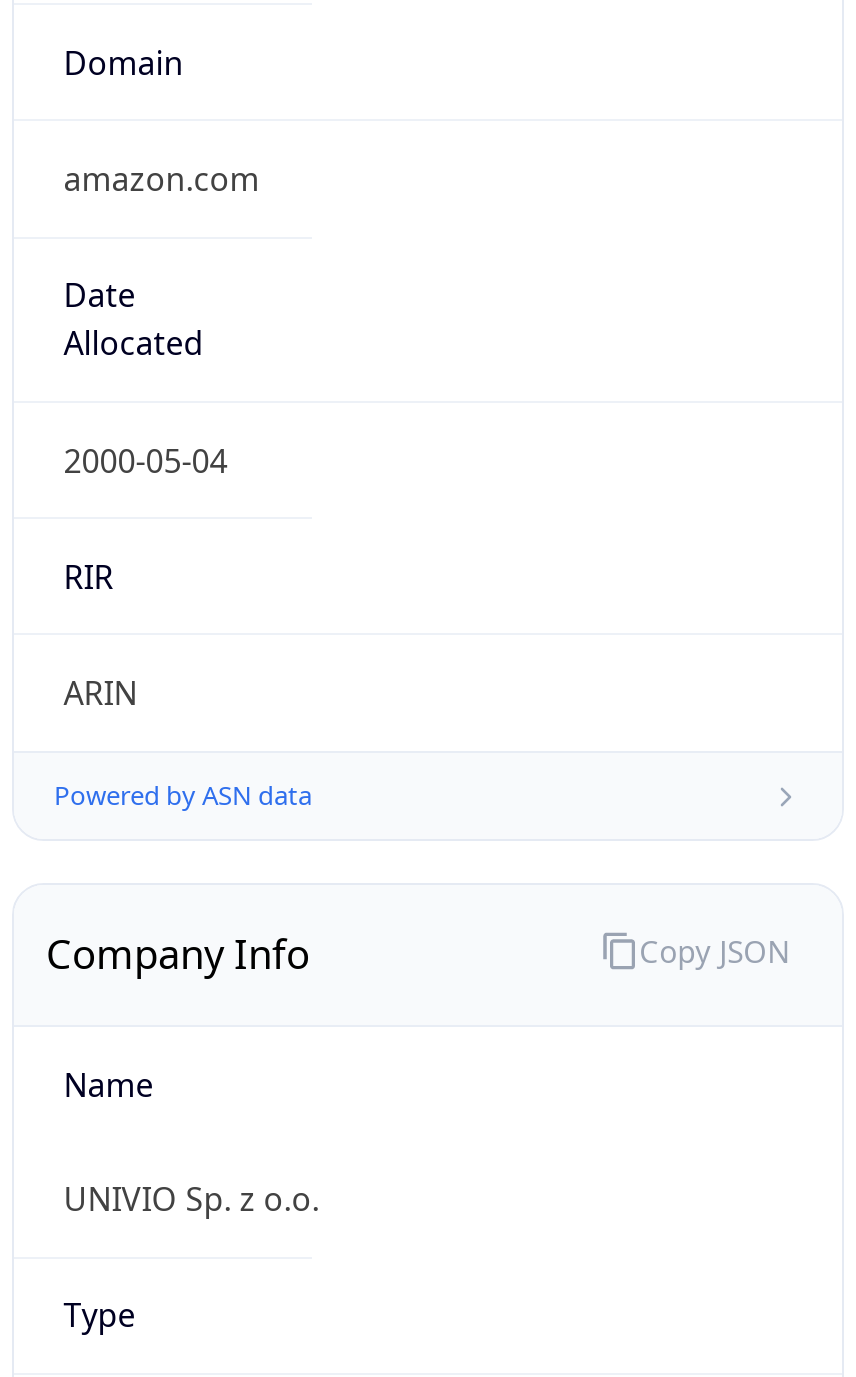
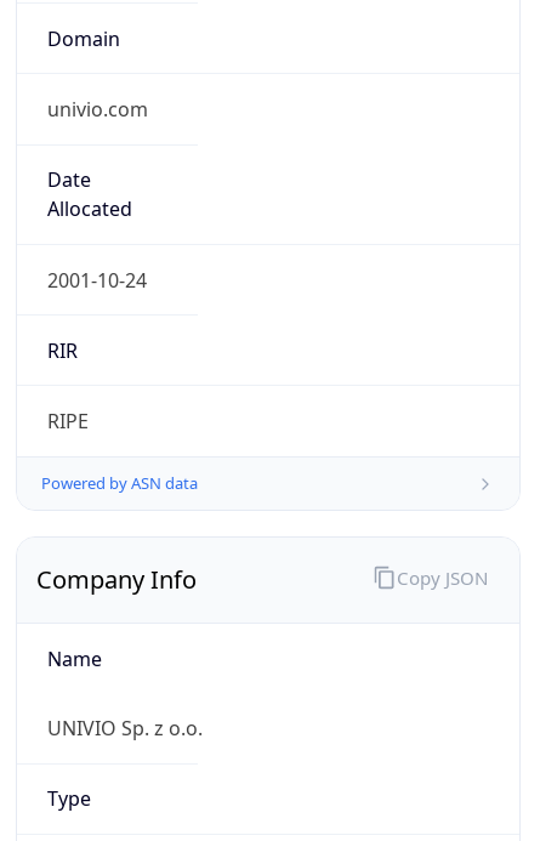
- amazon.com
+ univio.com

- 2000-05-04
+ 2001-10-24

- ARIN
+ RIPE
